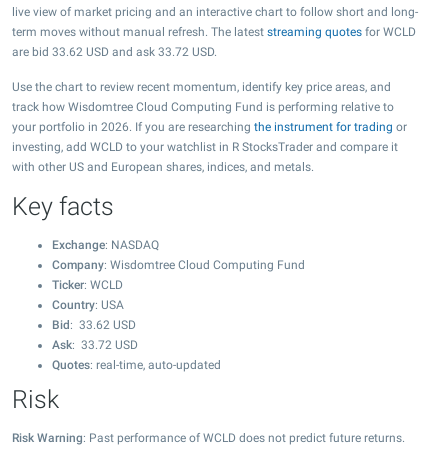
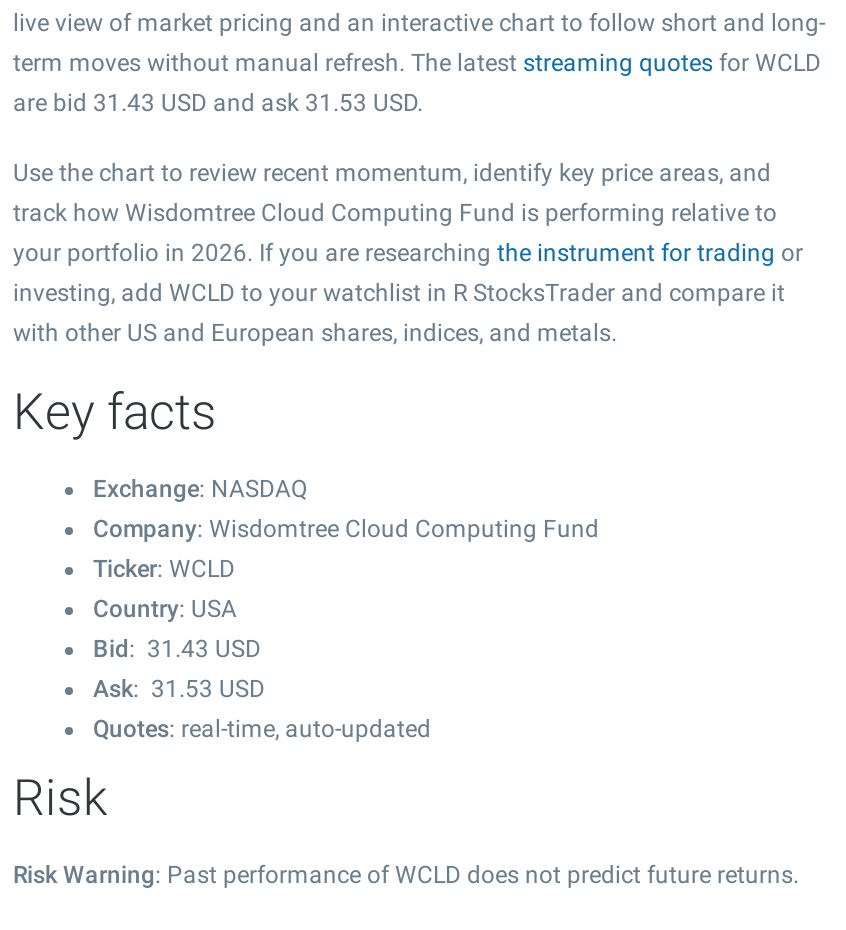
- are bid 33.62 USD and ask 33.72 USD.
+ are bid 31.43 USD and ask 31.53 USD.

- Bid: 33.62 USD
+ Bid: 31.43 USD

- Ask: 33.72 USD
+ Ask: 31.53 USD
